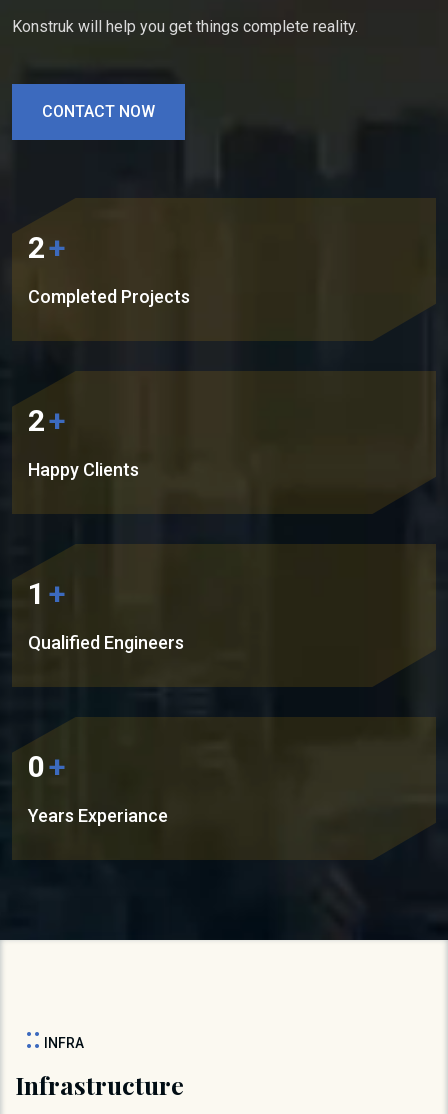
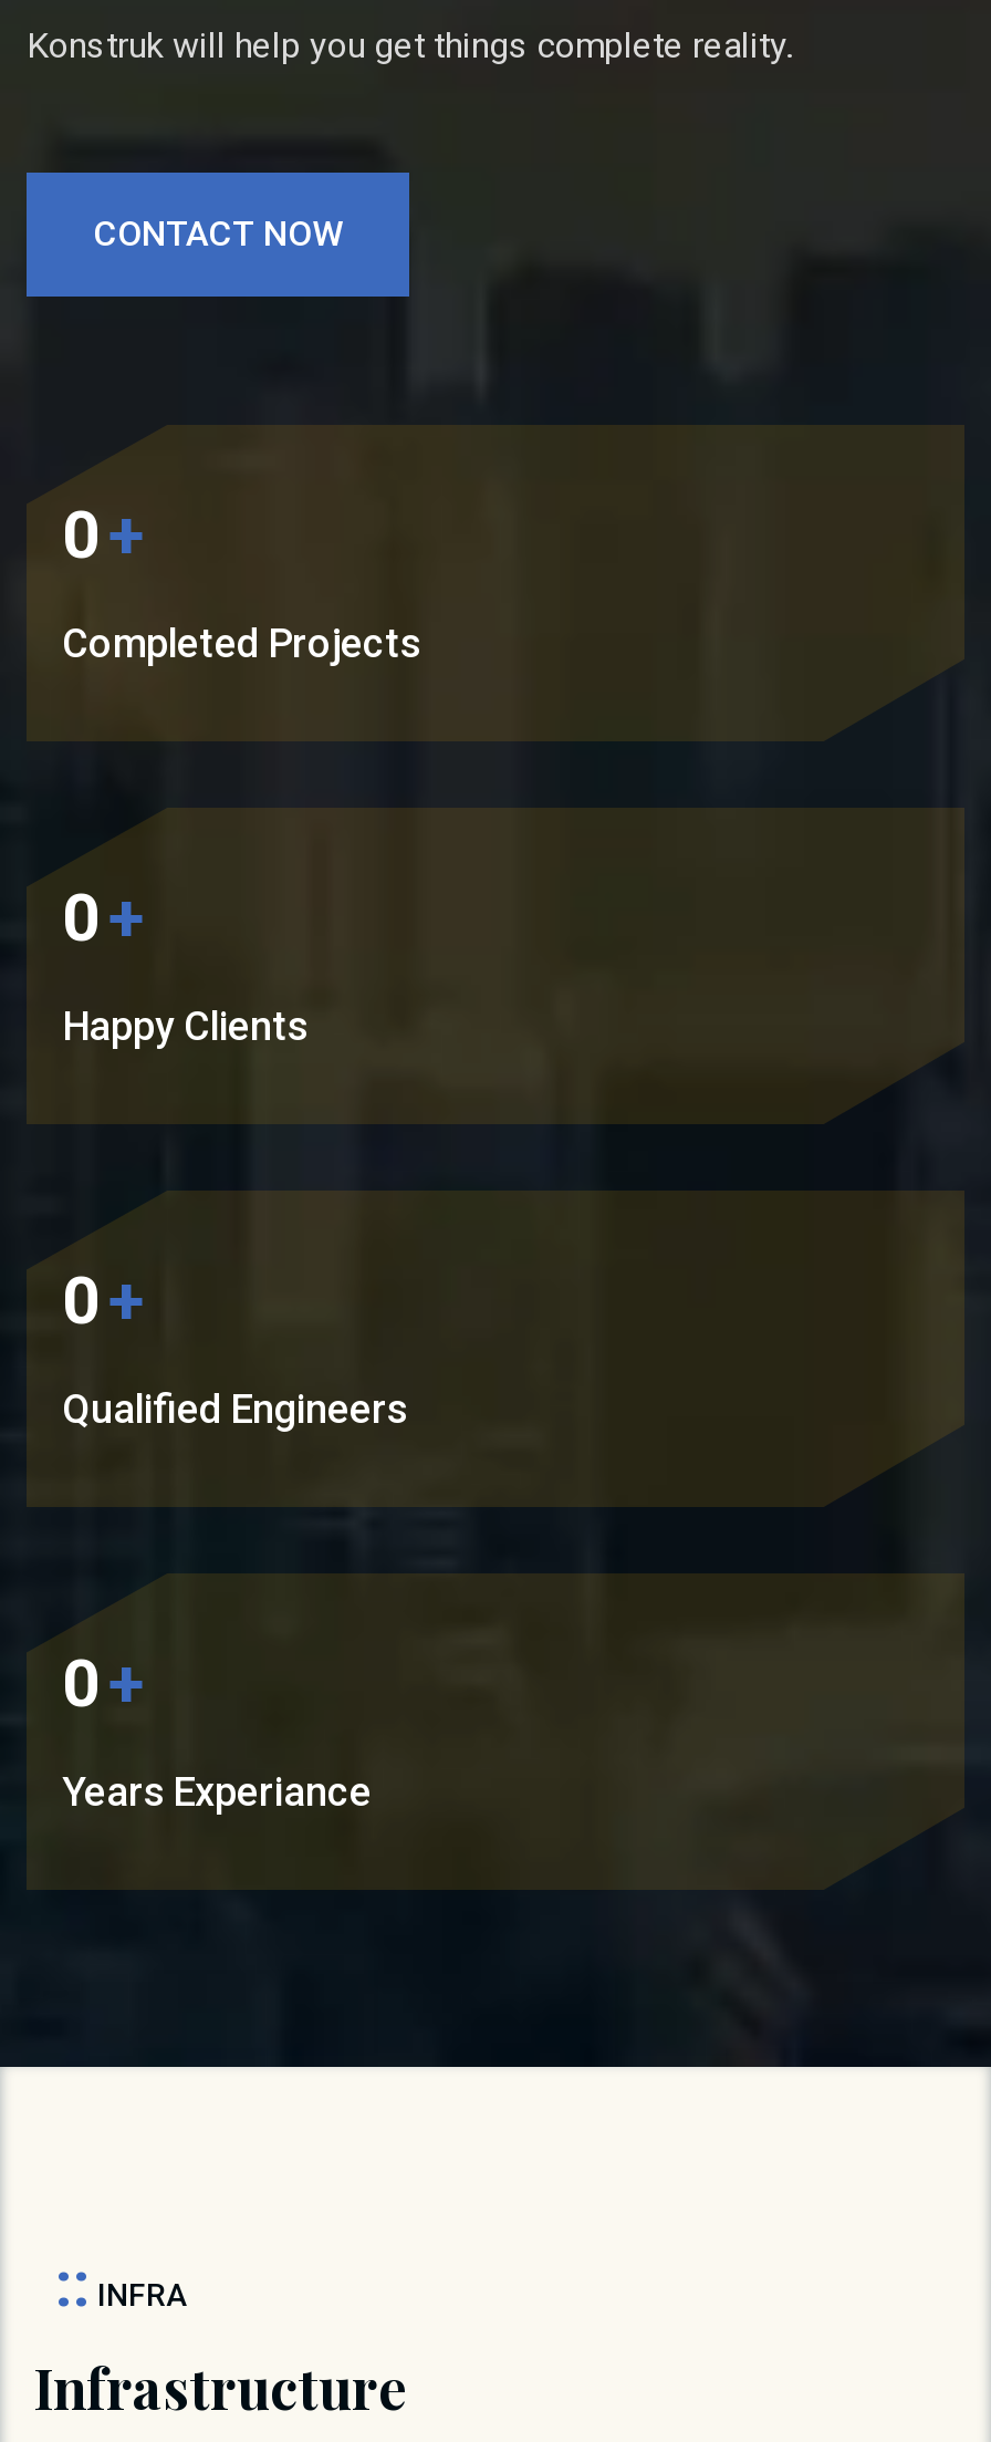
- 2 +
+ 0 +

- 2 +
+ 0 +

- 1 +
+ 0 +
